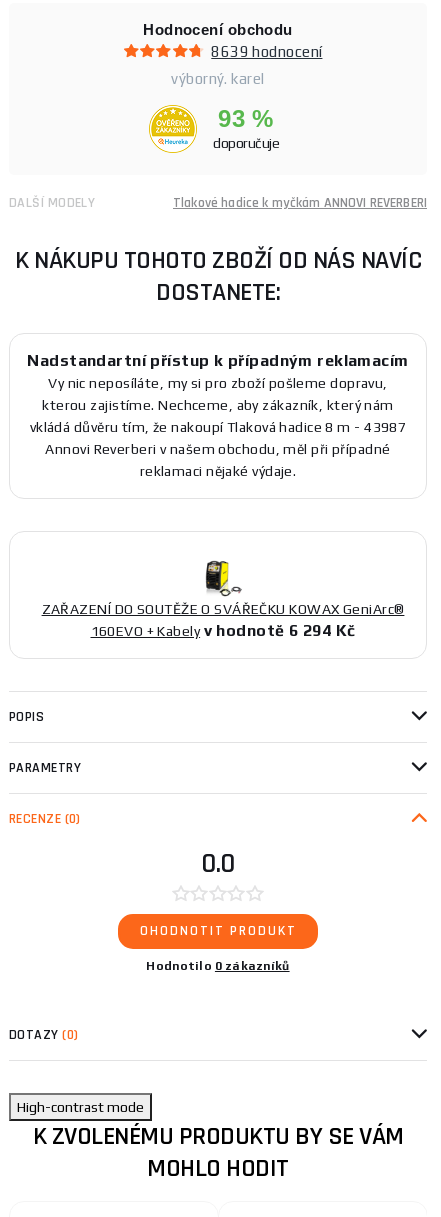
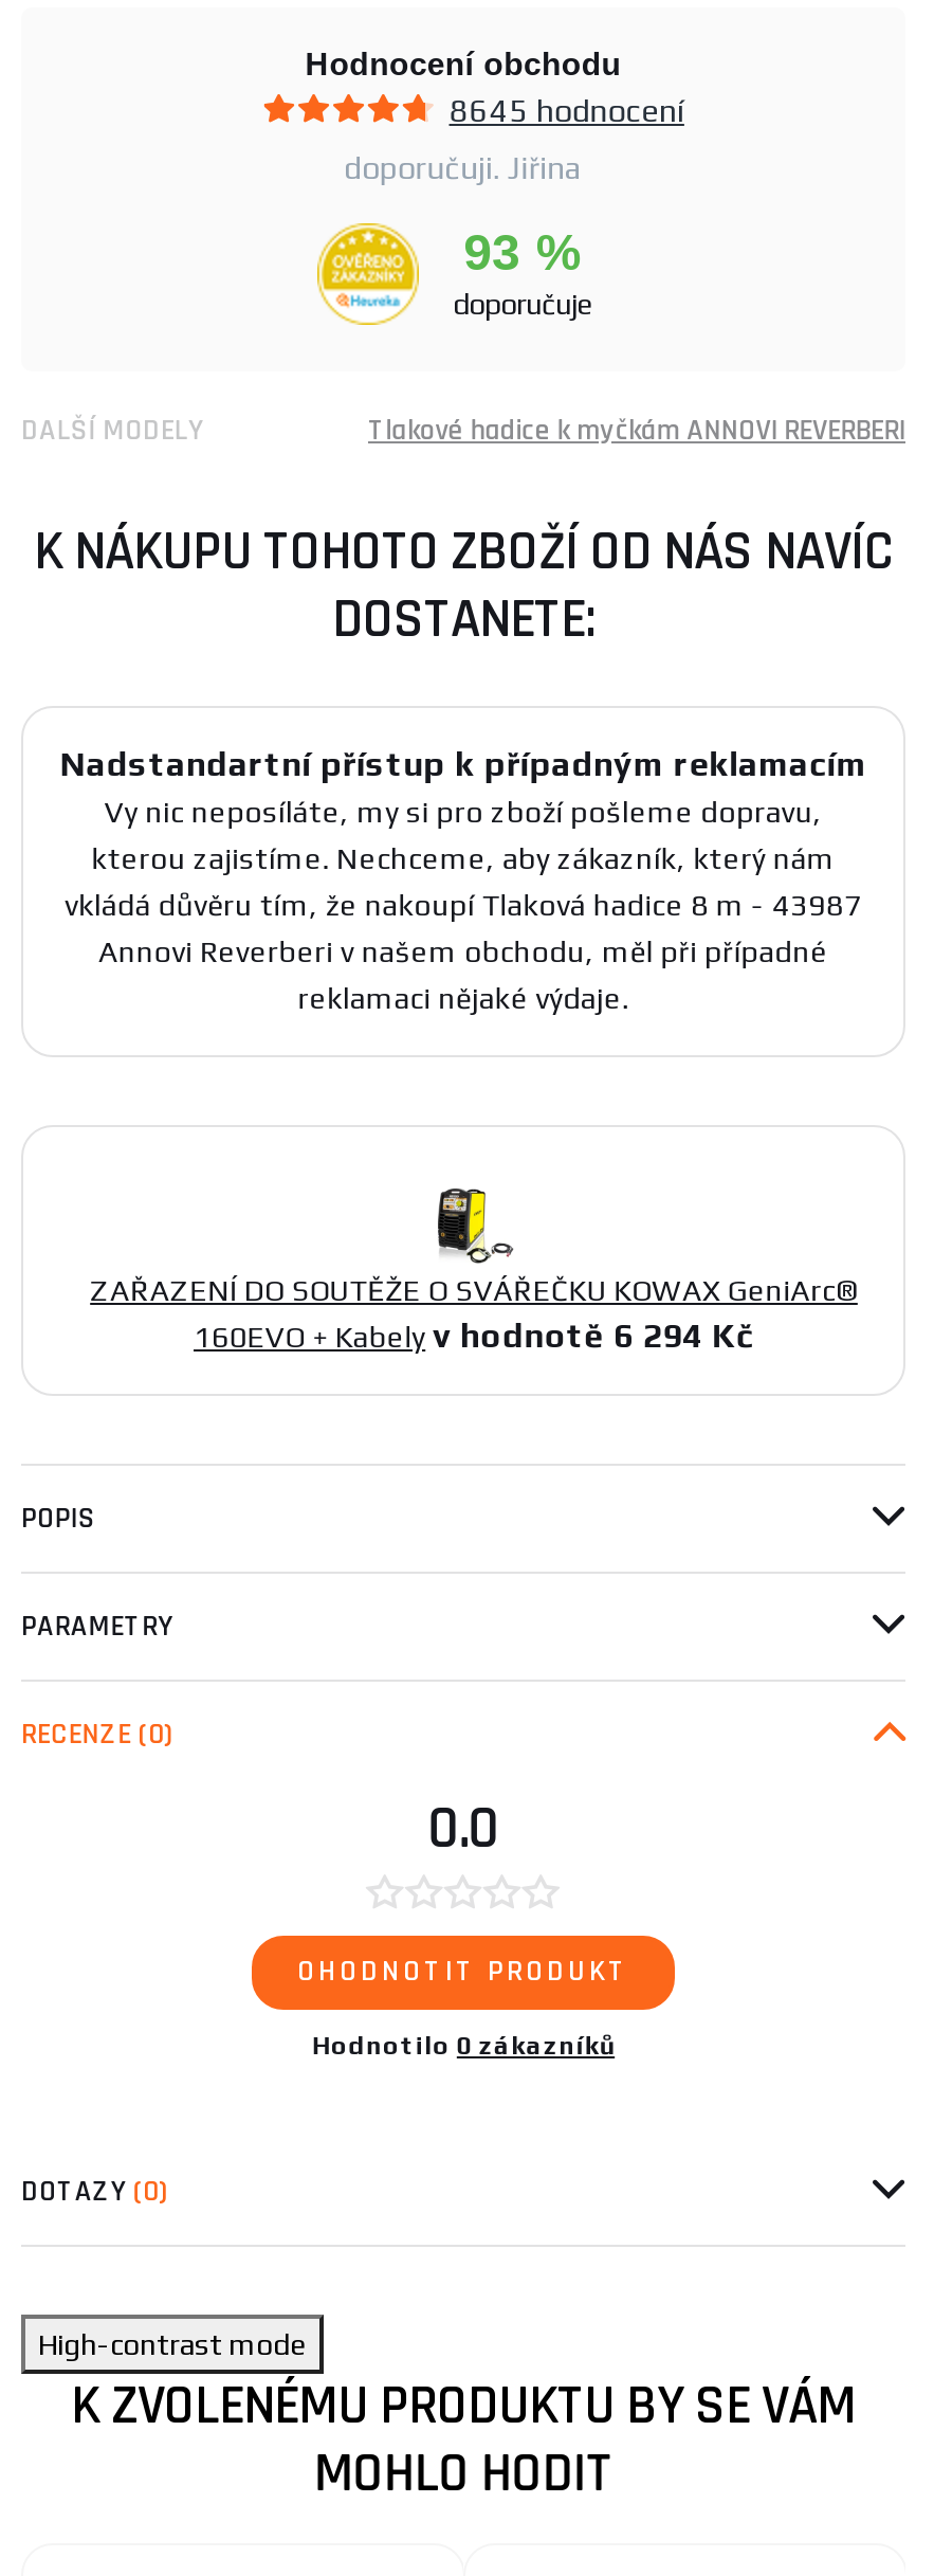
- 8639 hodnocení
+ 8645 hodnocení

- výborný. karel
+ doporučuji. Jiřina
